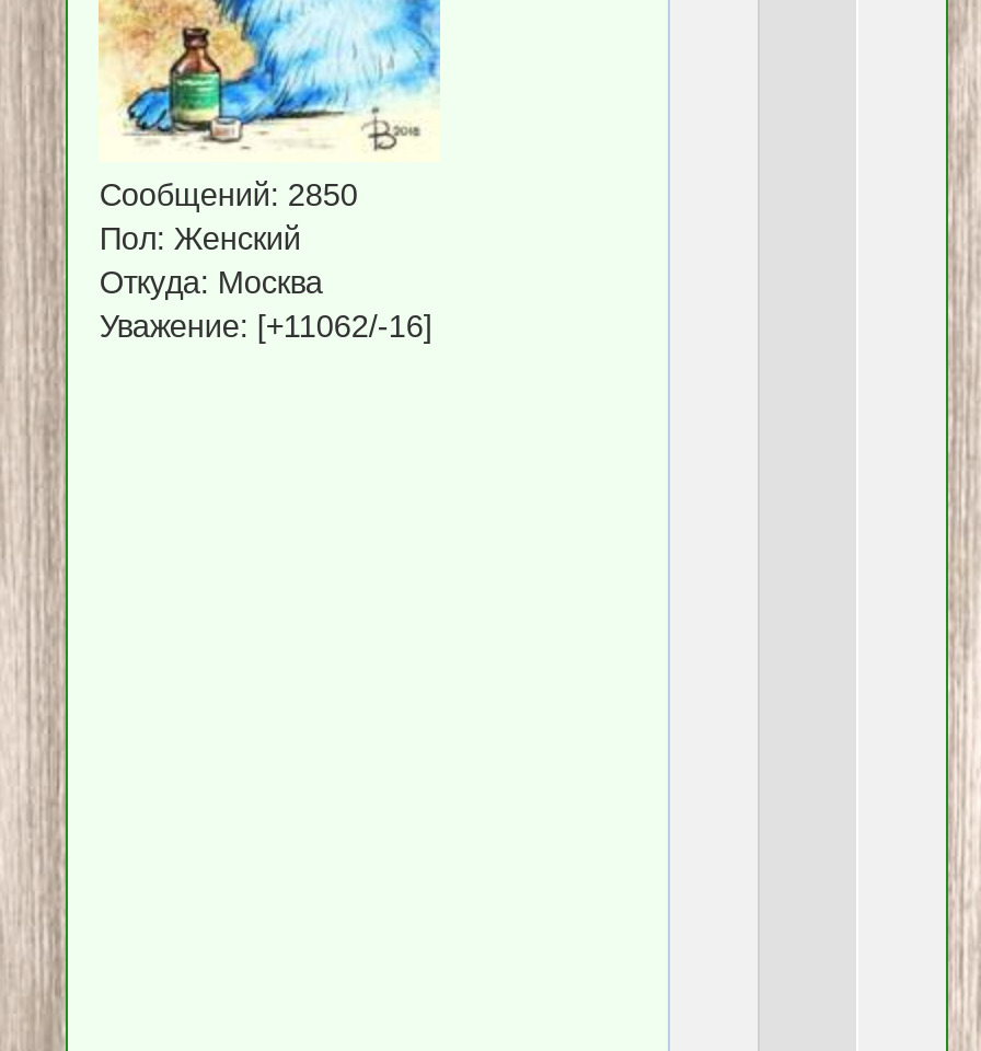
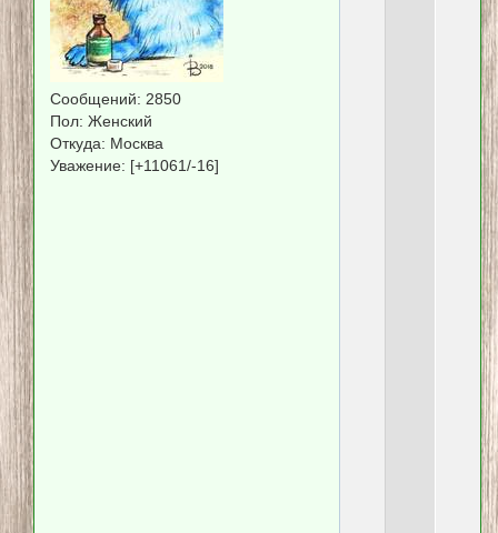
- Уважение: [+11062/-16]
+ Уважение: [+11061/-16]
